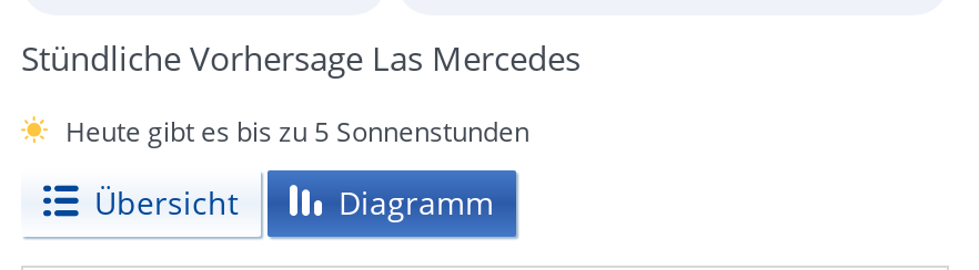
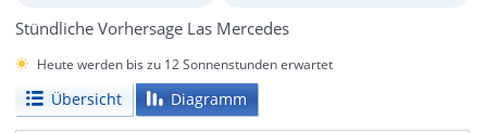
- Heute gibt es bis zu 5 Sonnenstunden
+ Heute werden bis zu 12 Sonnenstunden erwartet
